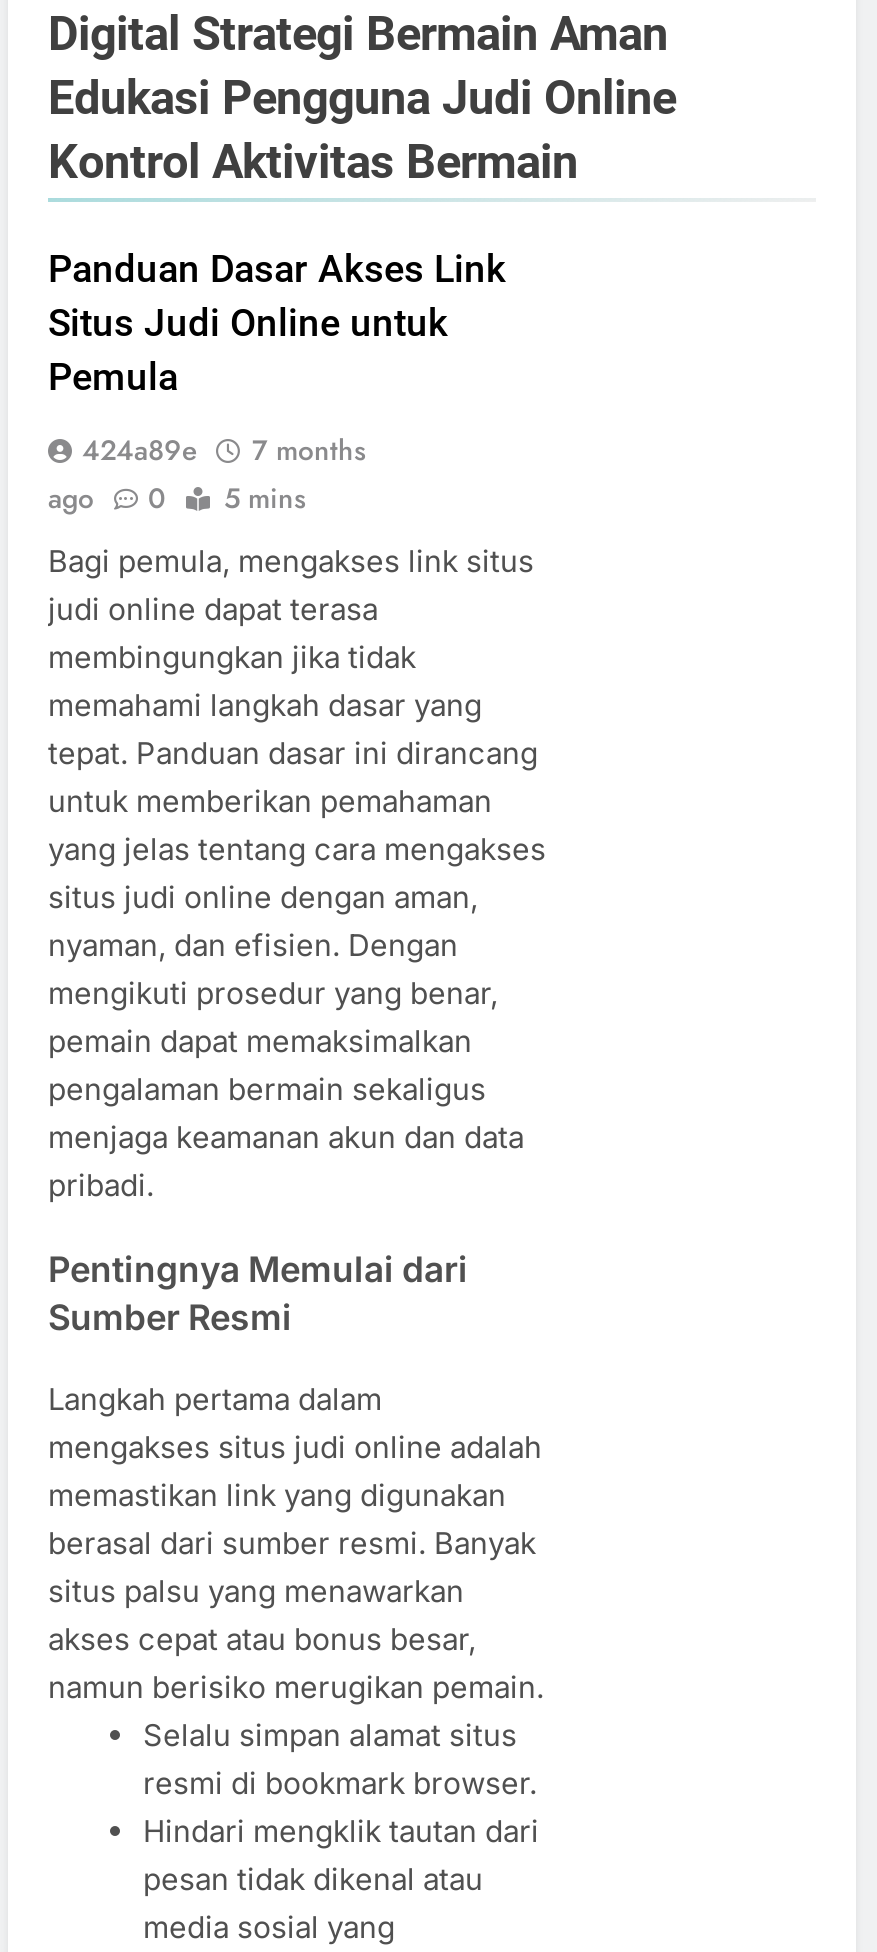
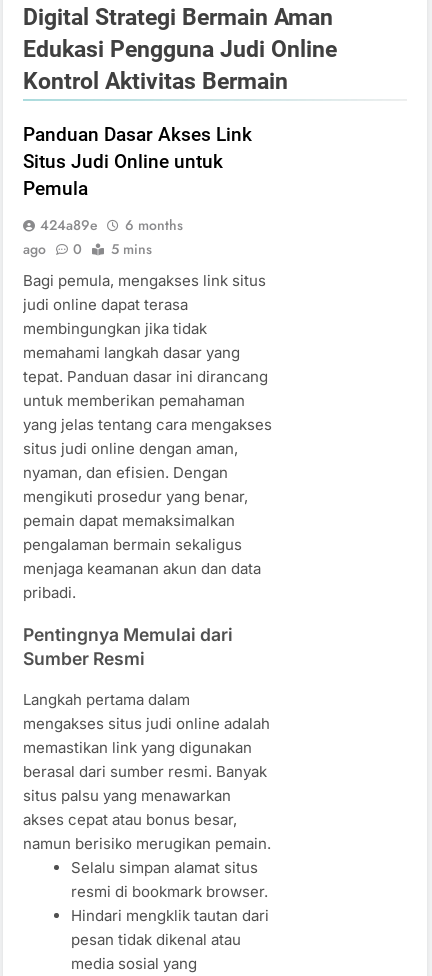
- 424a89e 7 months
+ 424a89e 6 months
